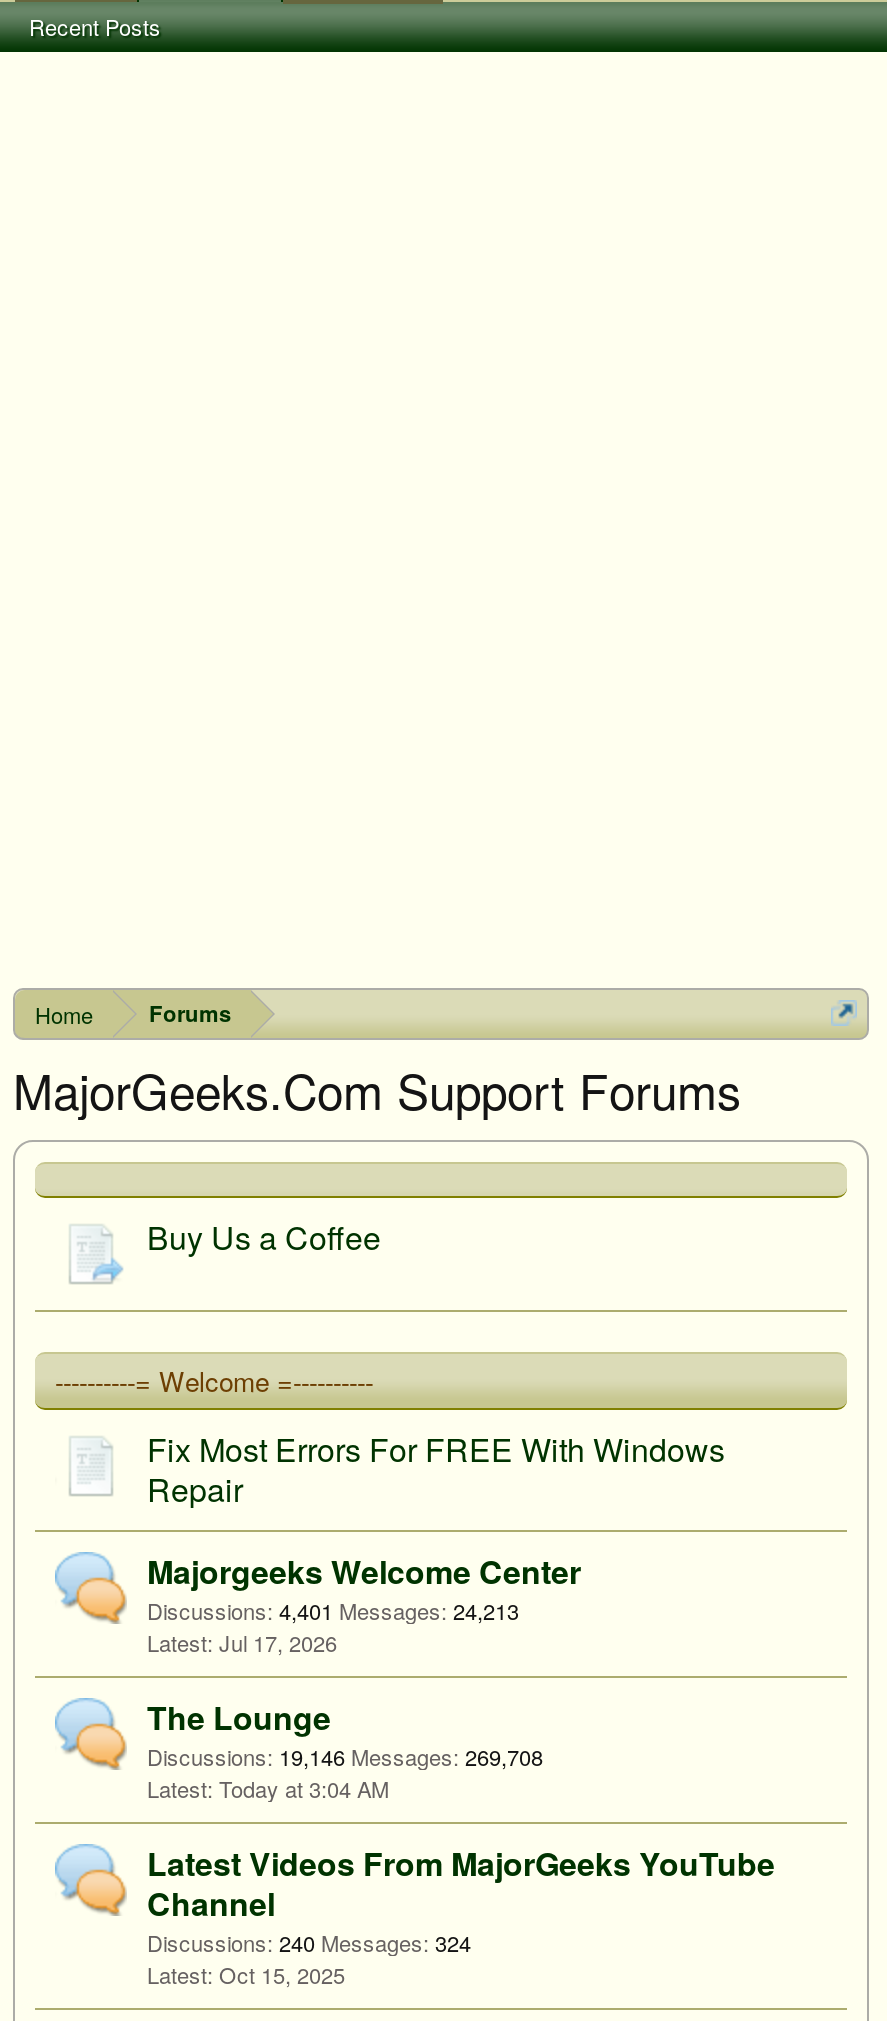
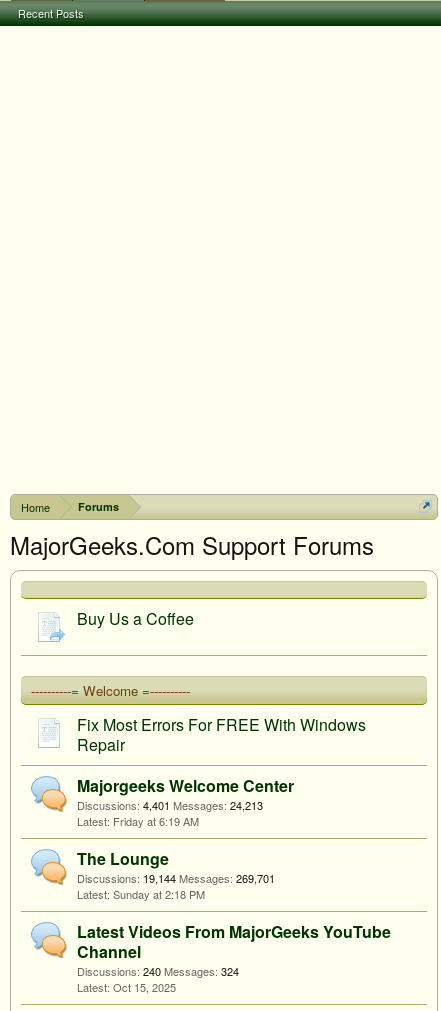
- Jul 17, 2026
+ Friday at 6:19 AM

- Discussions: 19,146 Messages: 269,708
+ Discussions: 19,144 Messages: 269,701

- Today at 3:04 AM
+ Sunday at 2:18 PM
